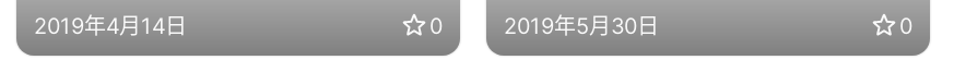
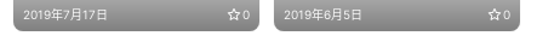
- 2019年4月14日
+ 2019年7月17日

- 2019年5月30日
+ 2019年6月5日
